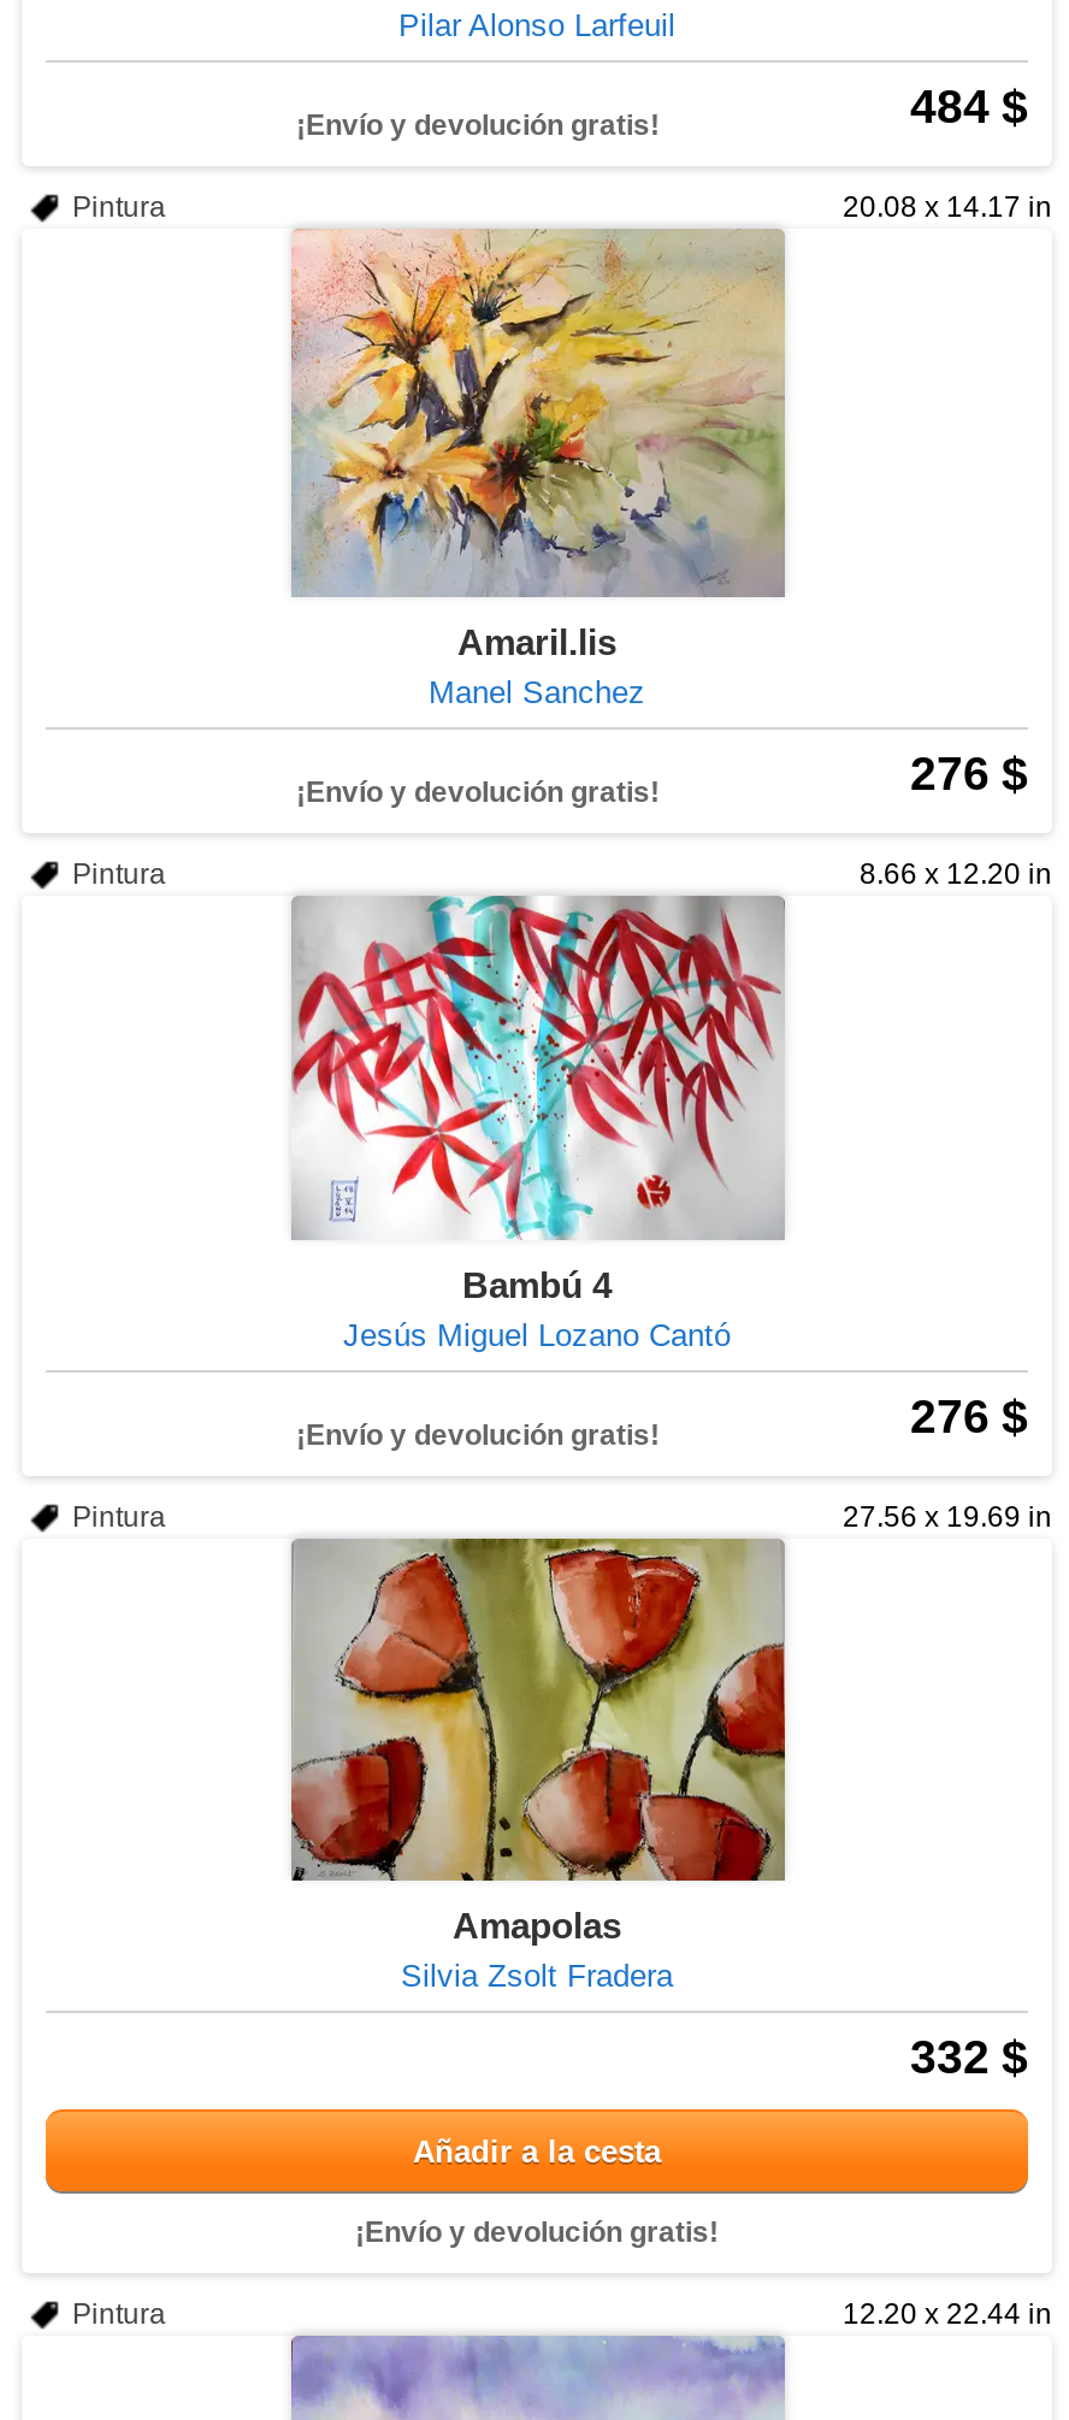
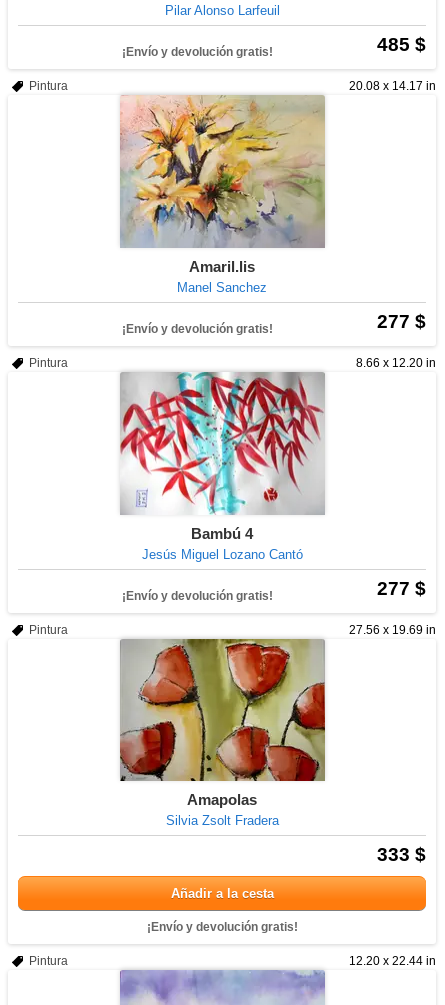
- 484 $
+ 485 $

- 276 $
+ 277 $

- 276 $
+ 277 $

- 332 $
+ 333 $
